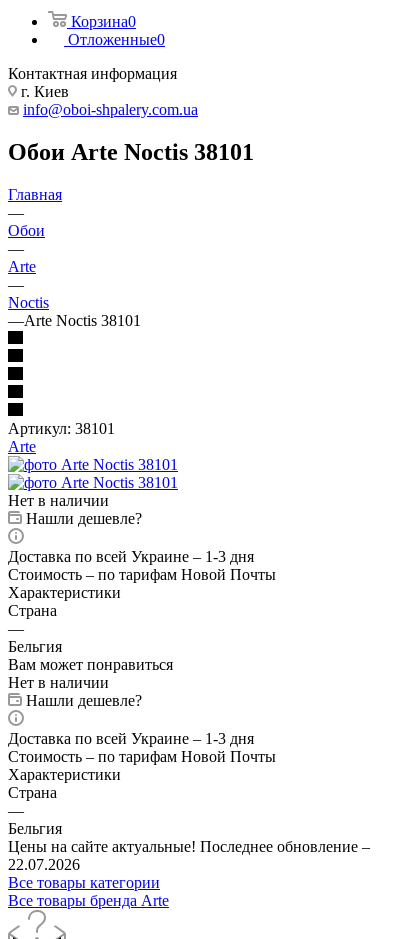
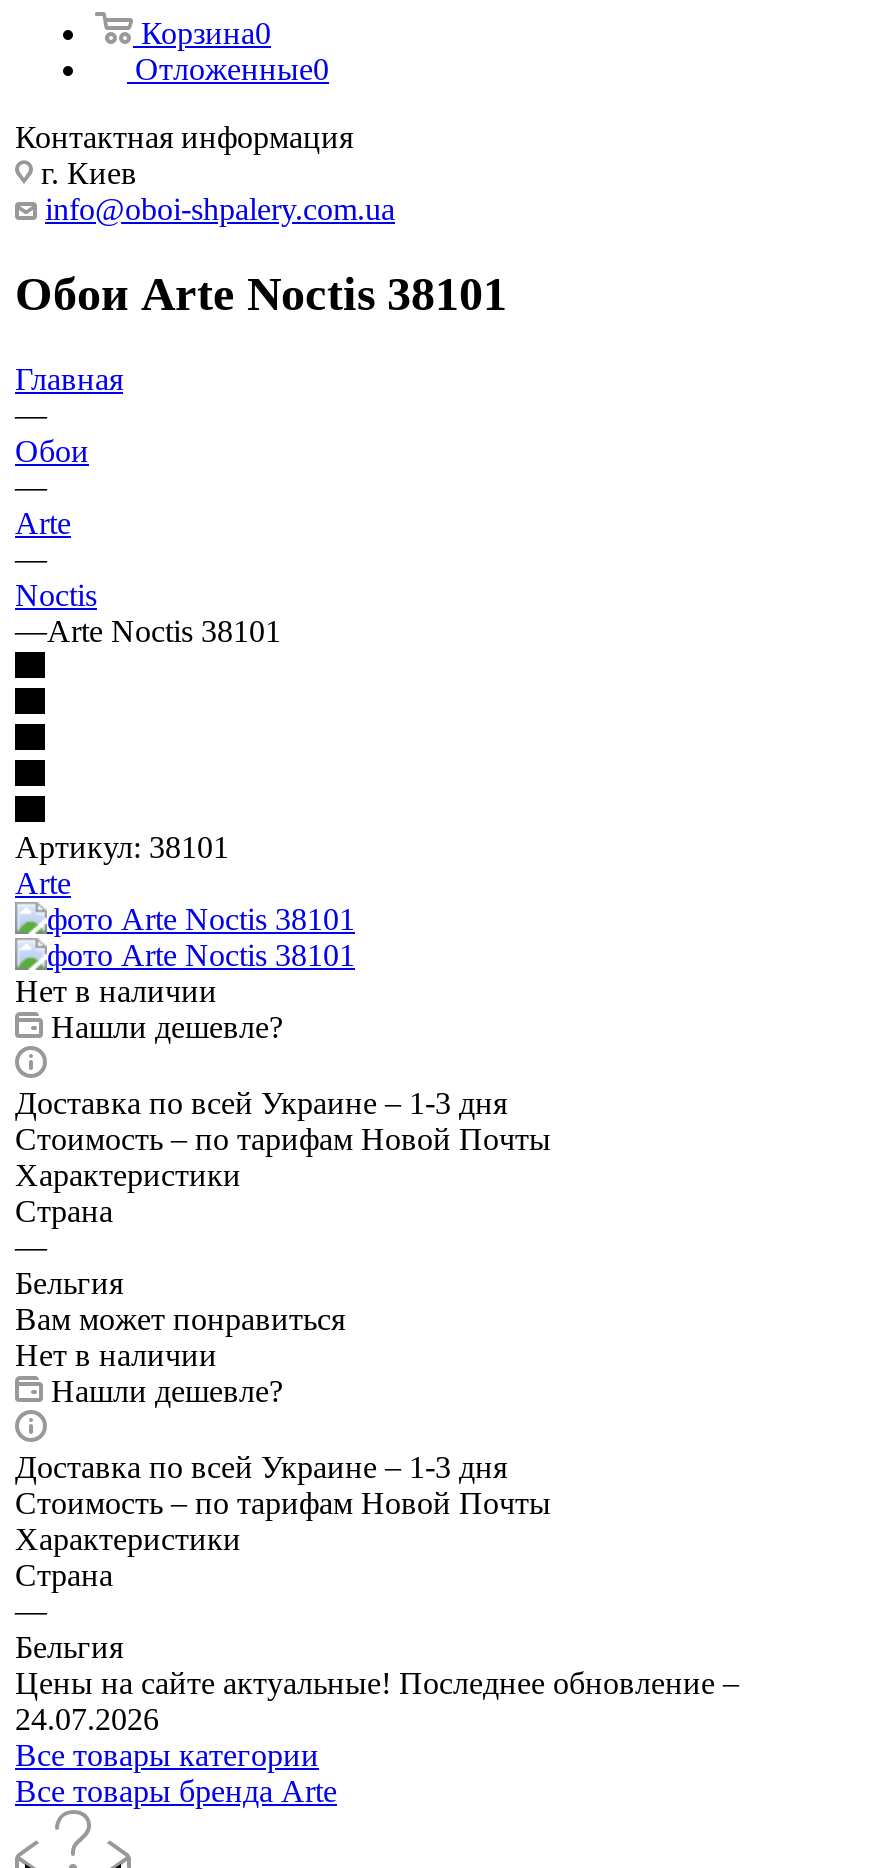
- 22.07.2026
+ 24.07.2026
